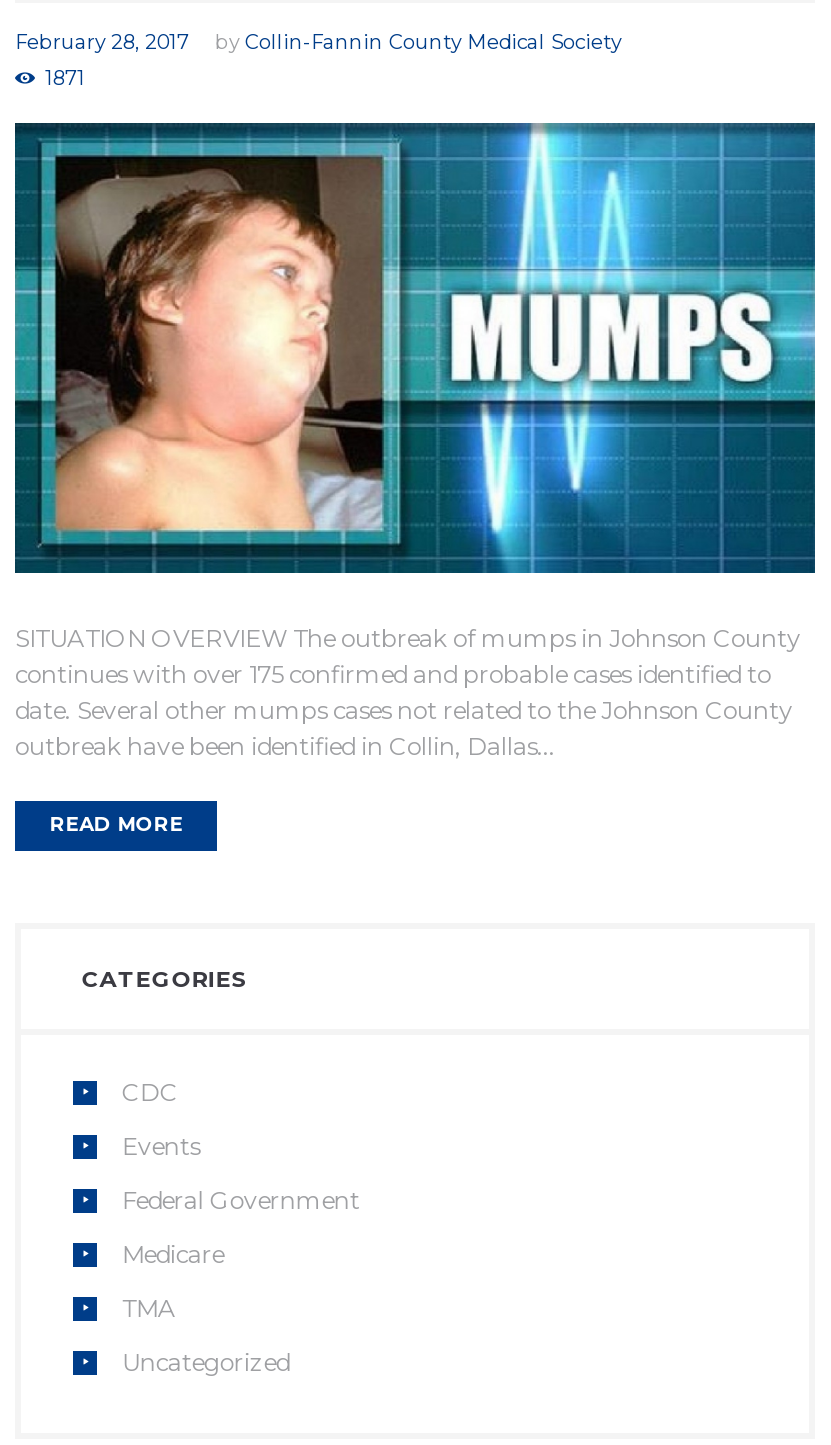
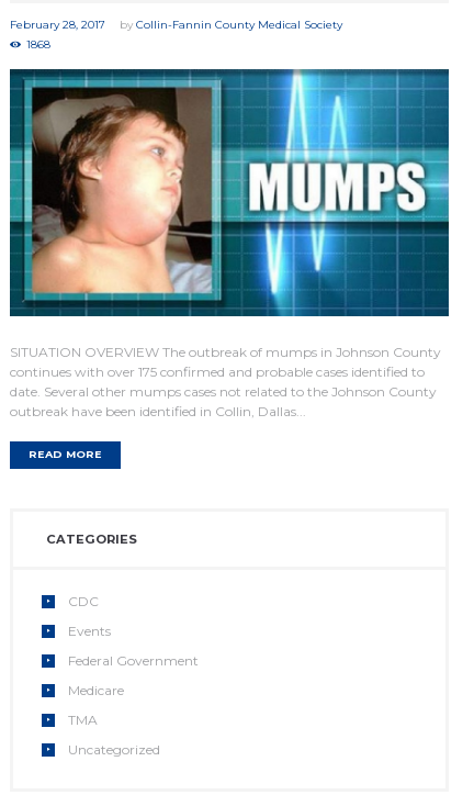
- 1871
+ 1868
